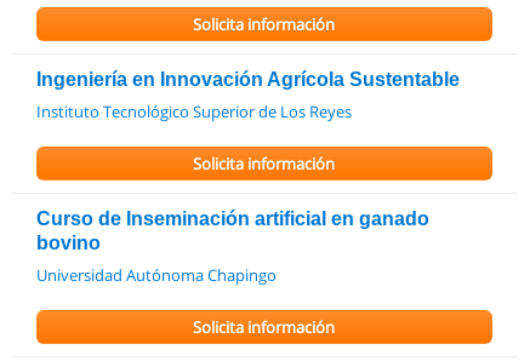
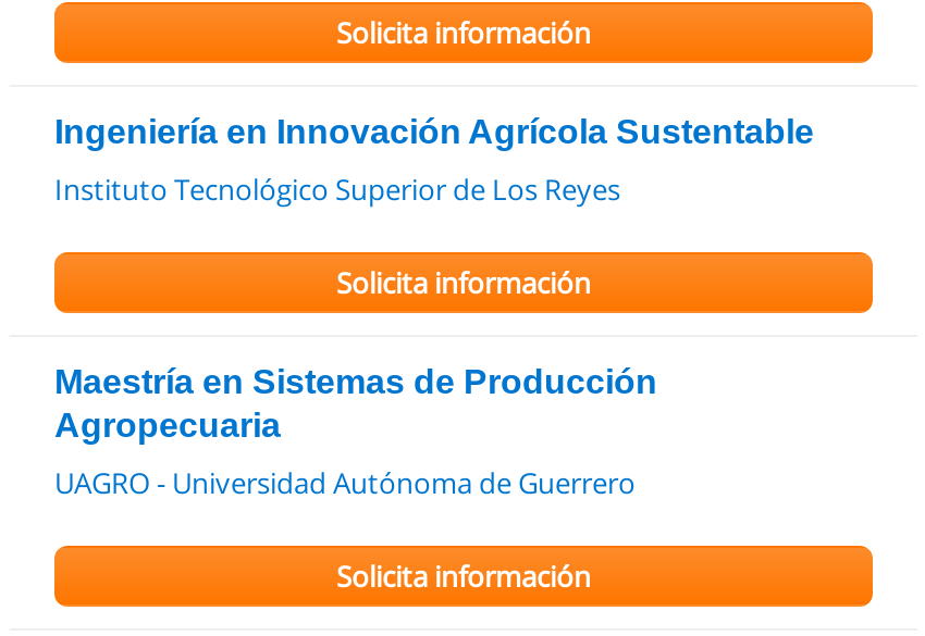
- Curso de Inseminación artificial en ganado
- bovino
+ Maestría en Sistemas de Producción
+ Agropecuaria

- Universidad Autónoma Chapingo
+ UAGRO - Universidad Autónoma de Guerrero
